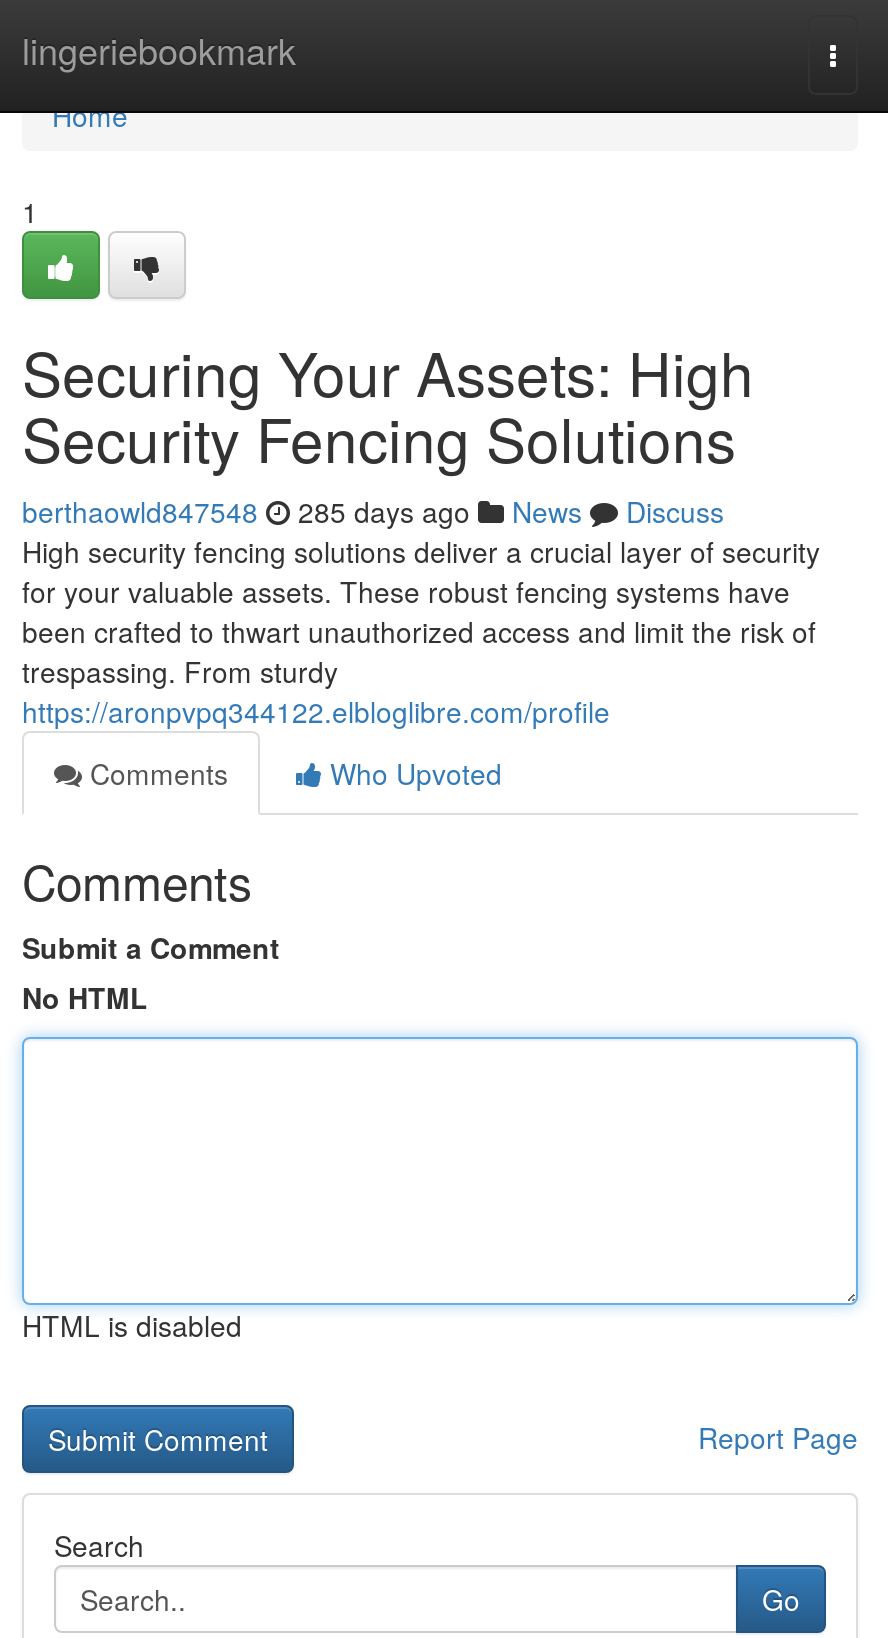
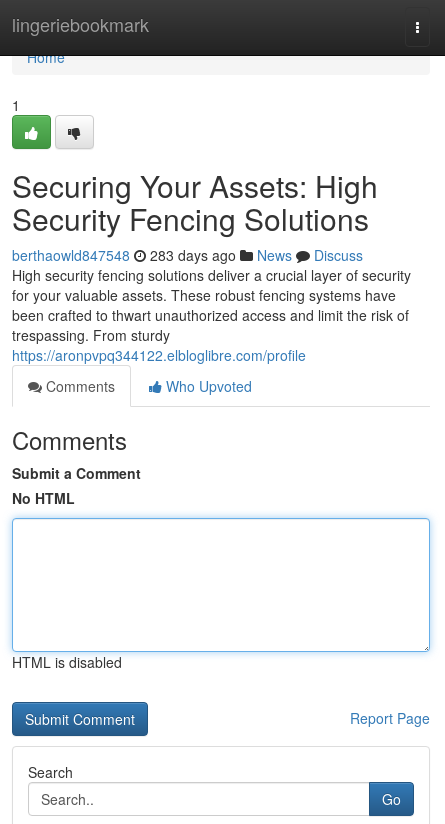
- berthaowld847548 285 days ago News Discuss
+ berthaowld847548 283 days ago News Discuss
